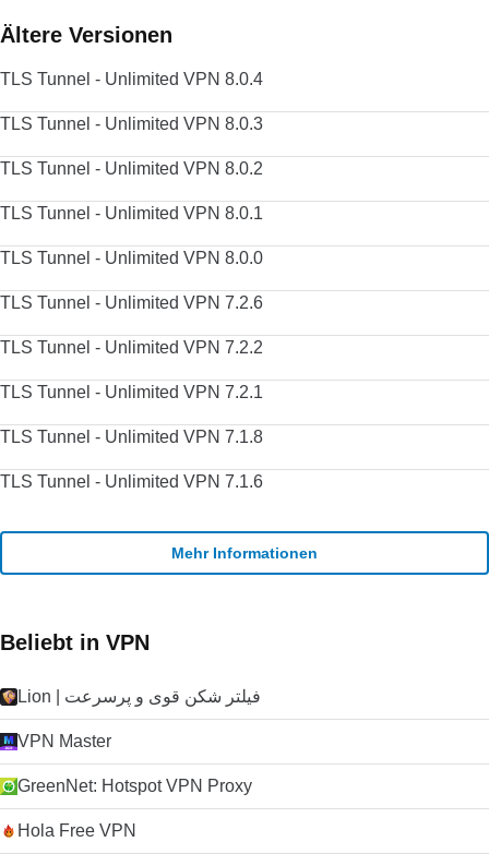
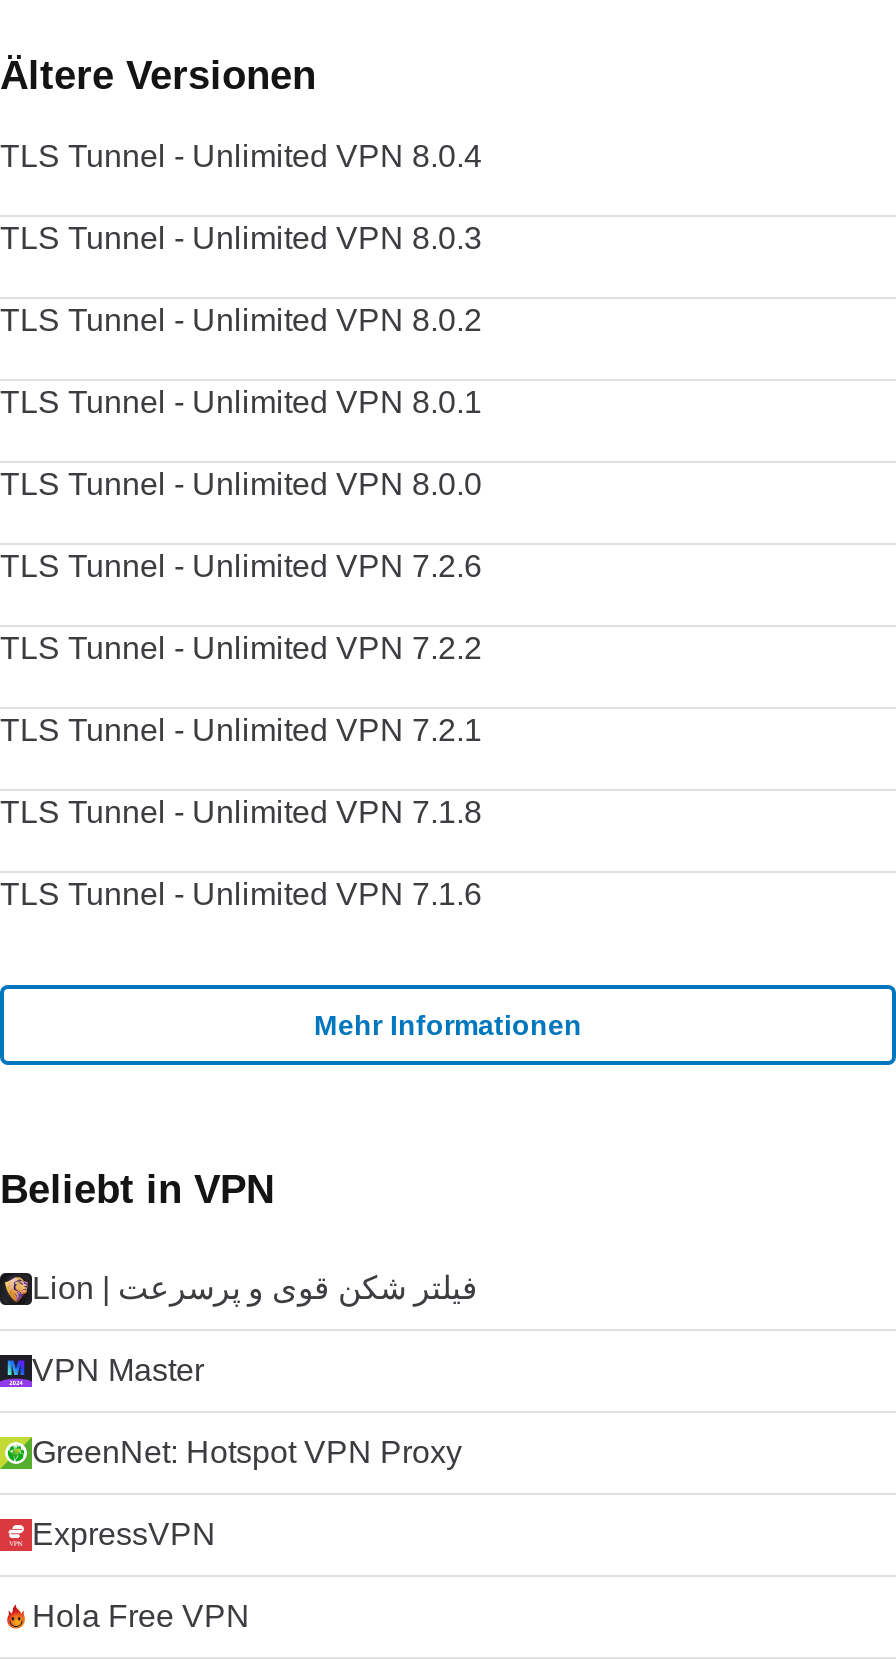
+ ExpressVPN
